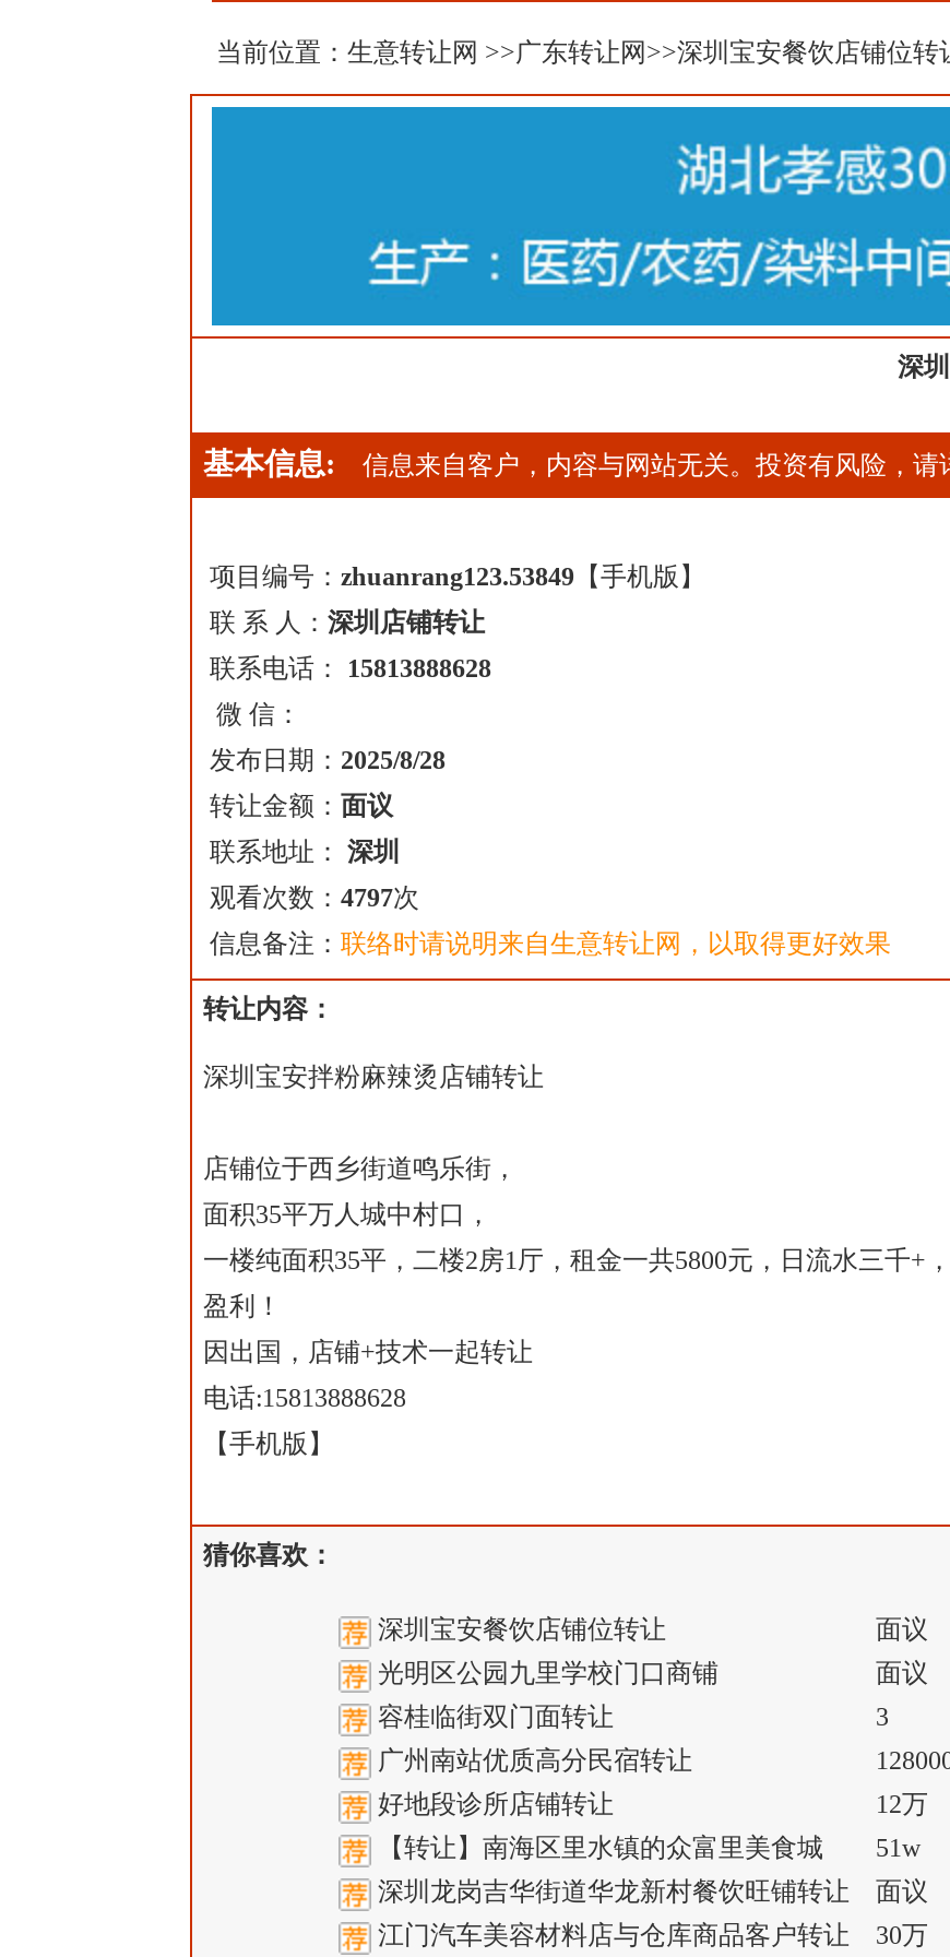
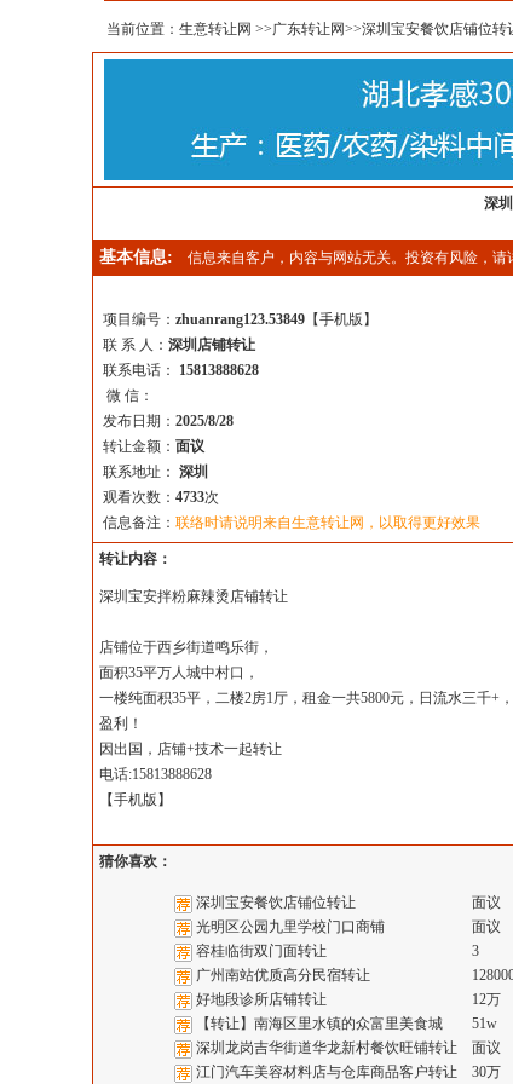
- 观看次数：4797次
+ 观看次数：4733次
